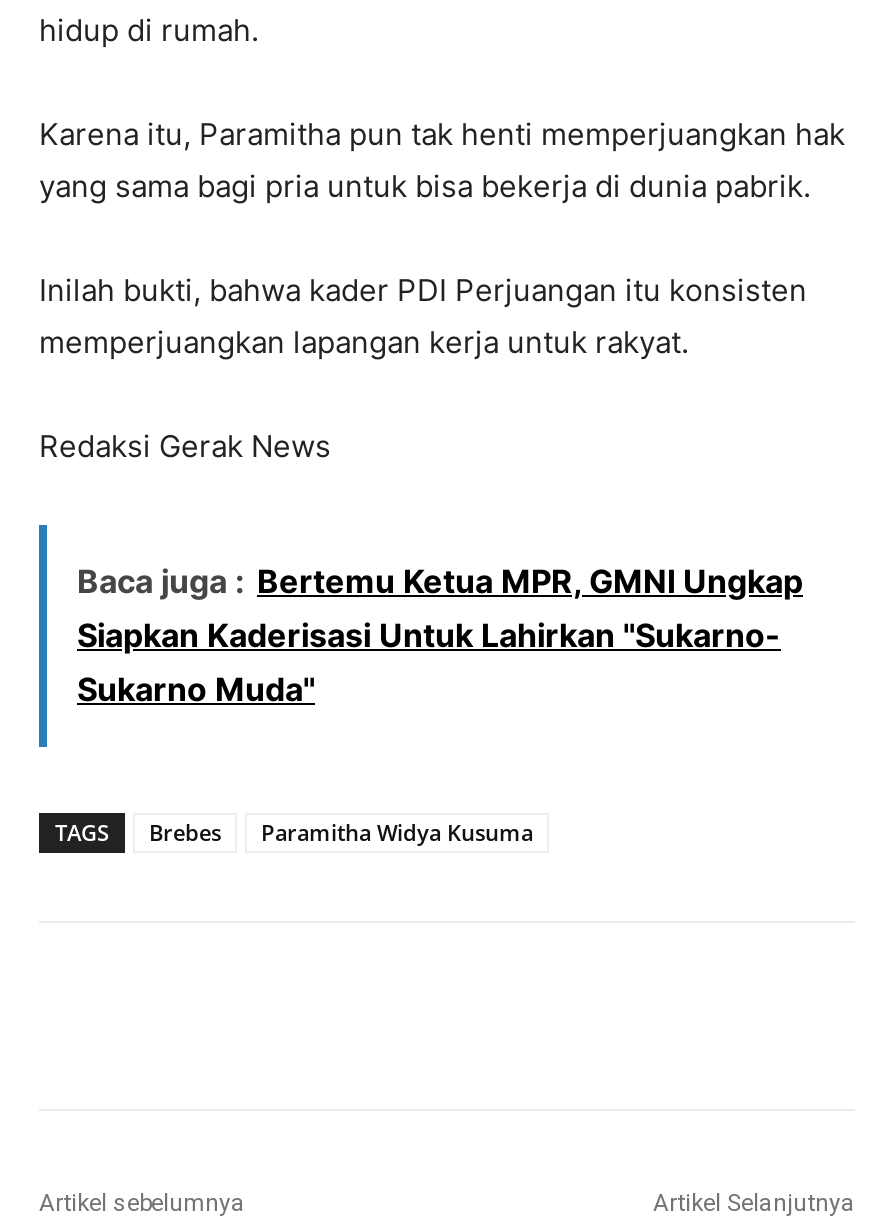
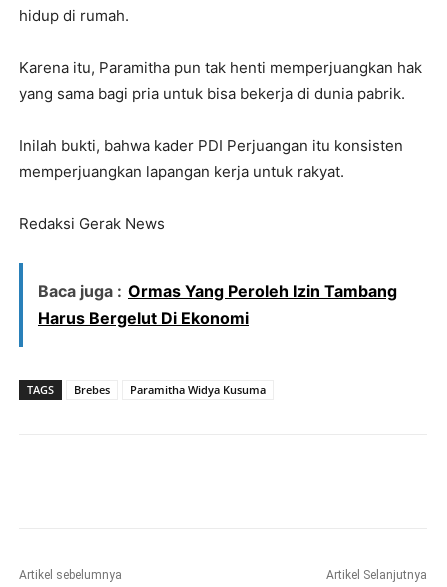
- Baca juga : Bertemu Ketua MPR, GMNI Ungkap
- Siapkan Kaderisasi Untuk Lahirkan "Sukarno-
- Sukarno Muda"
+ Baca juga : Ormas Yang Peroleh Izin Tambang
+ Harus Bergelut Di Ekonomi
